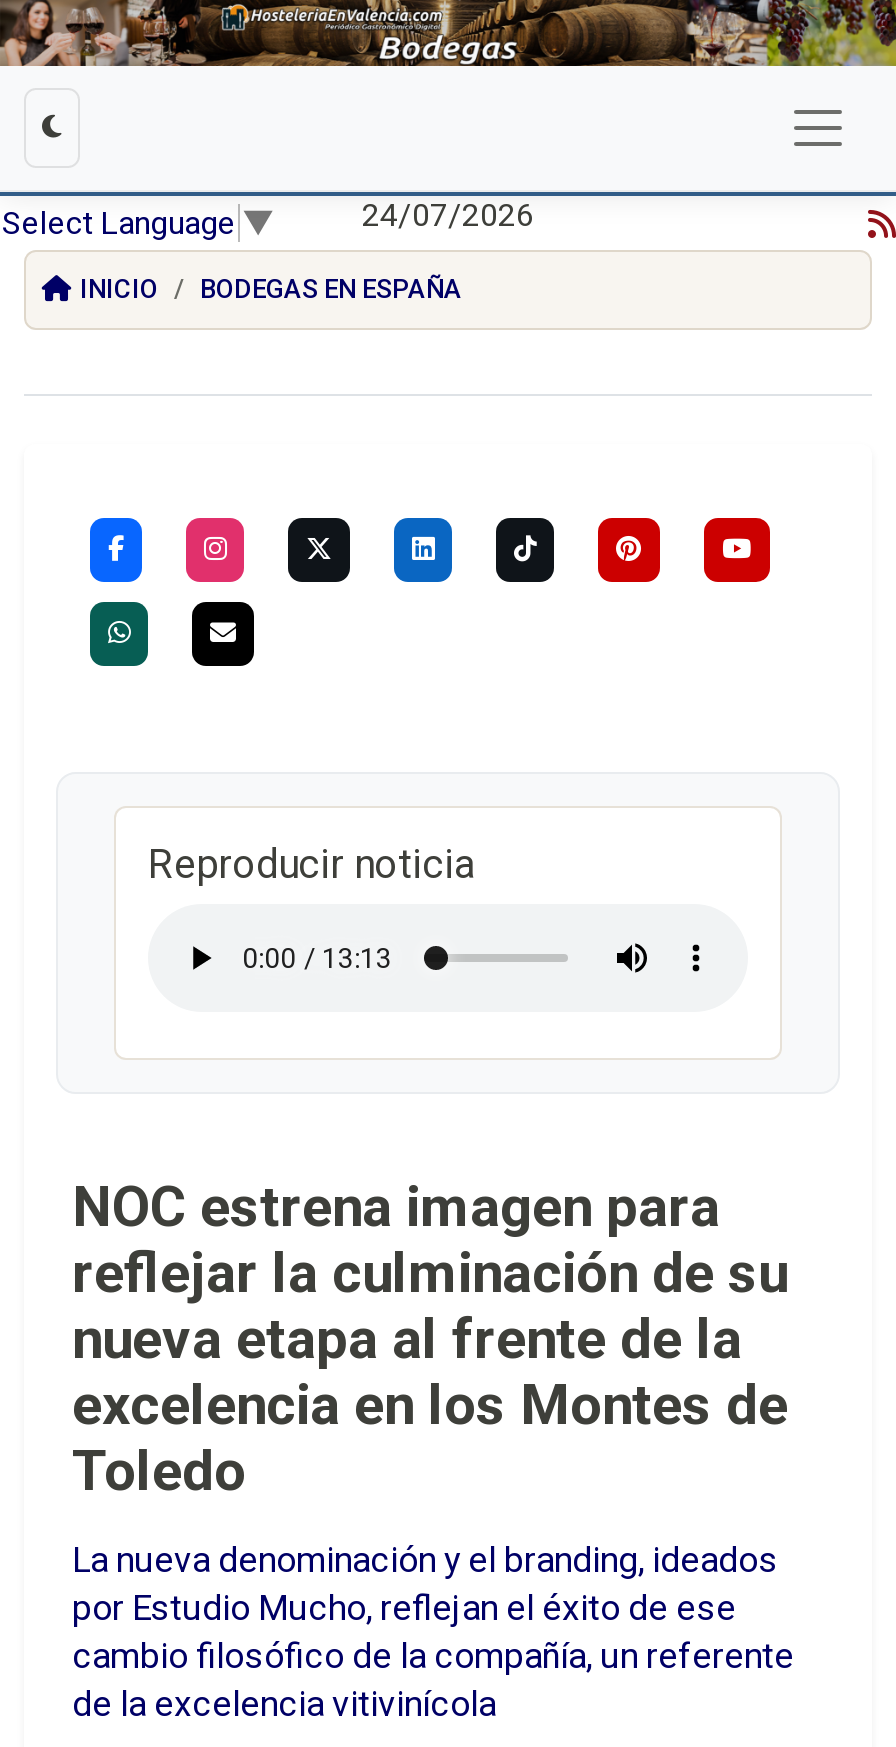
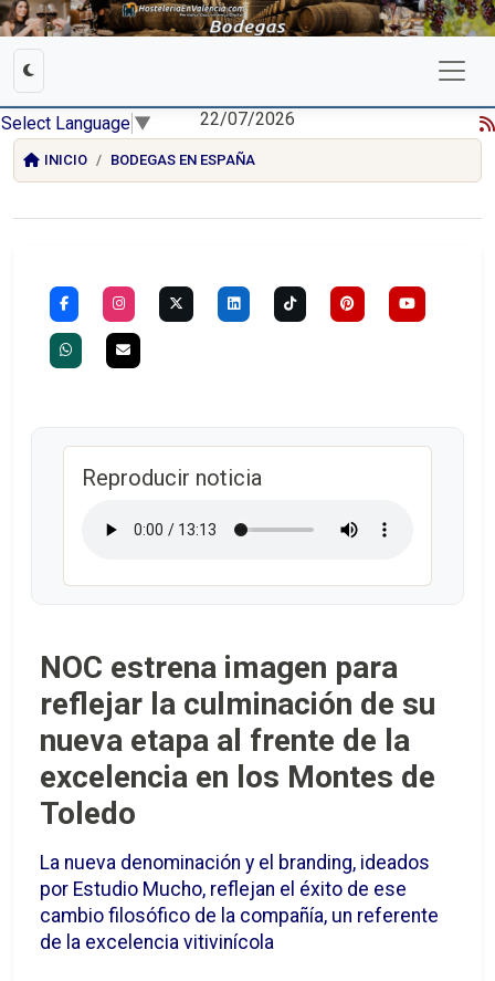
- 24/07/2026
+ 22/07/2026
